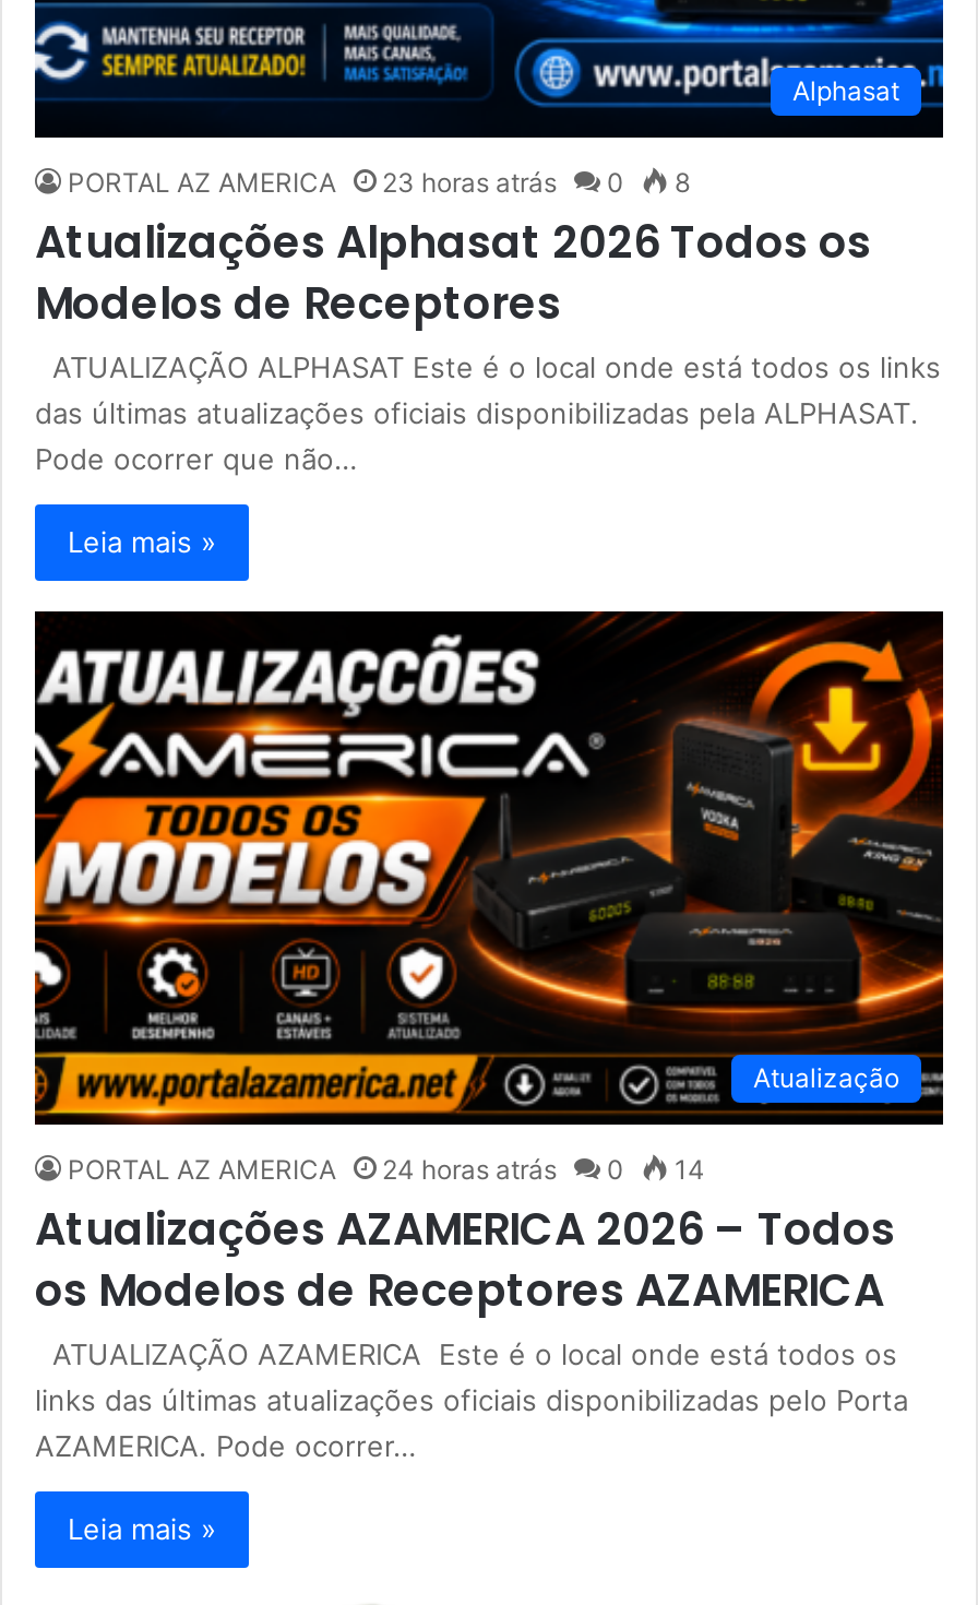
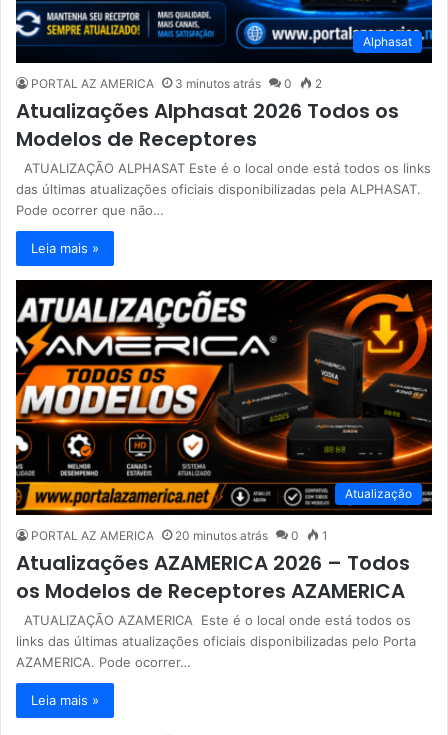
- 23 horas atrás
+ 3 minutos atrás

- 8
+ 2

- 24 horas atrás
+ 20 minutos atrás

- 14
+ 1
